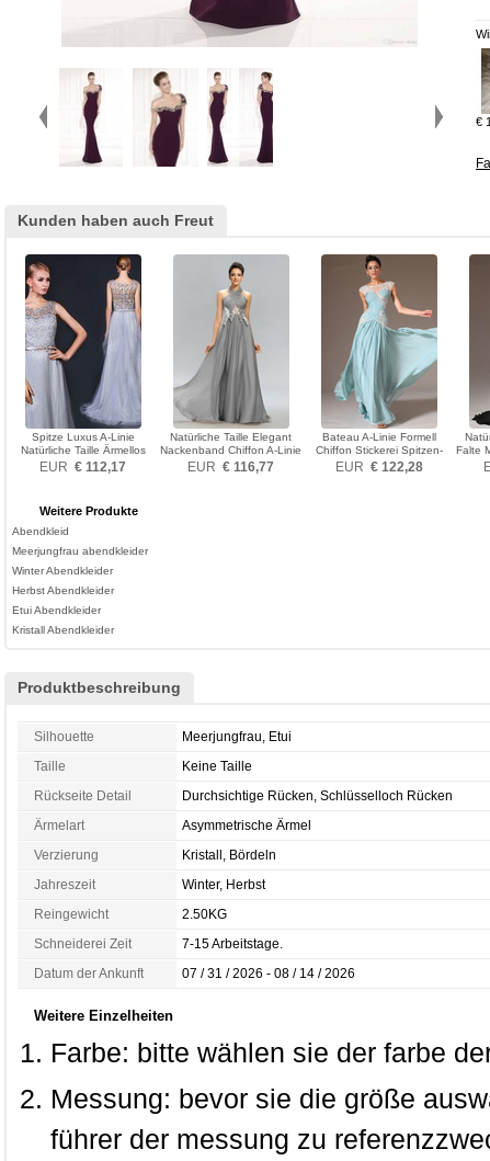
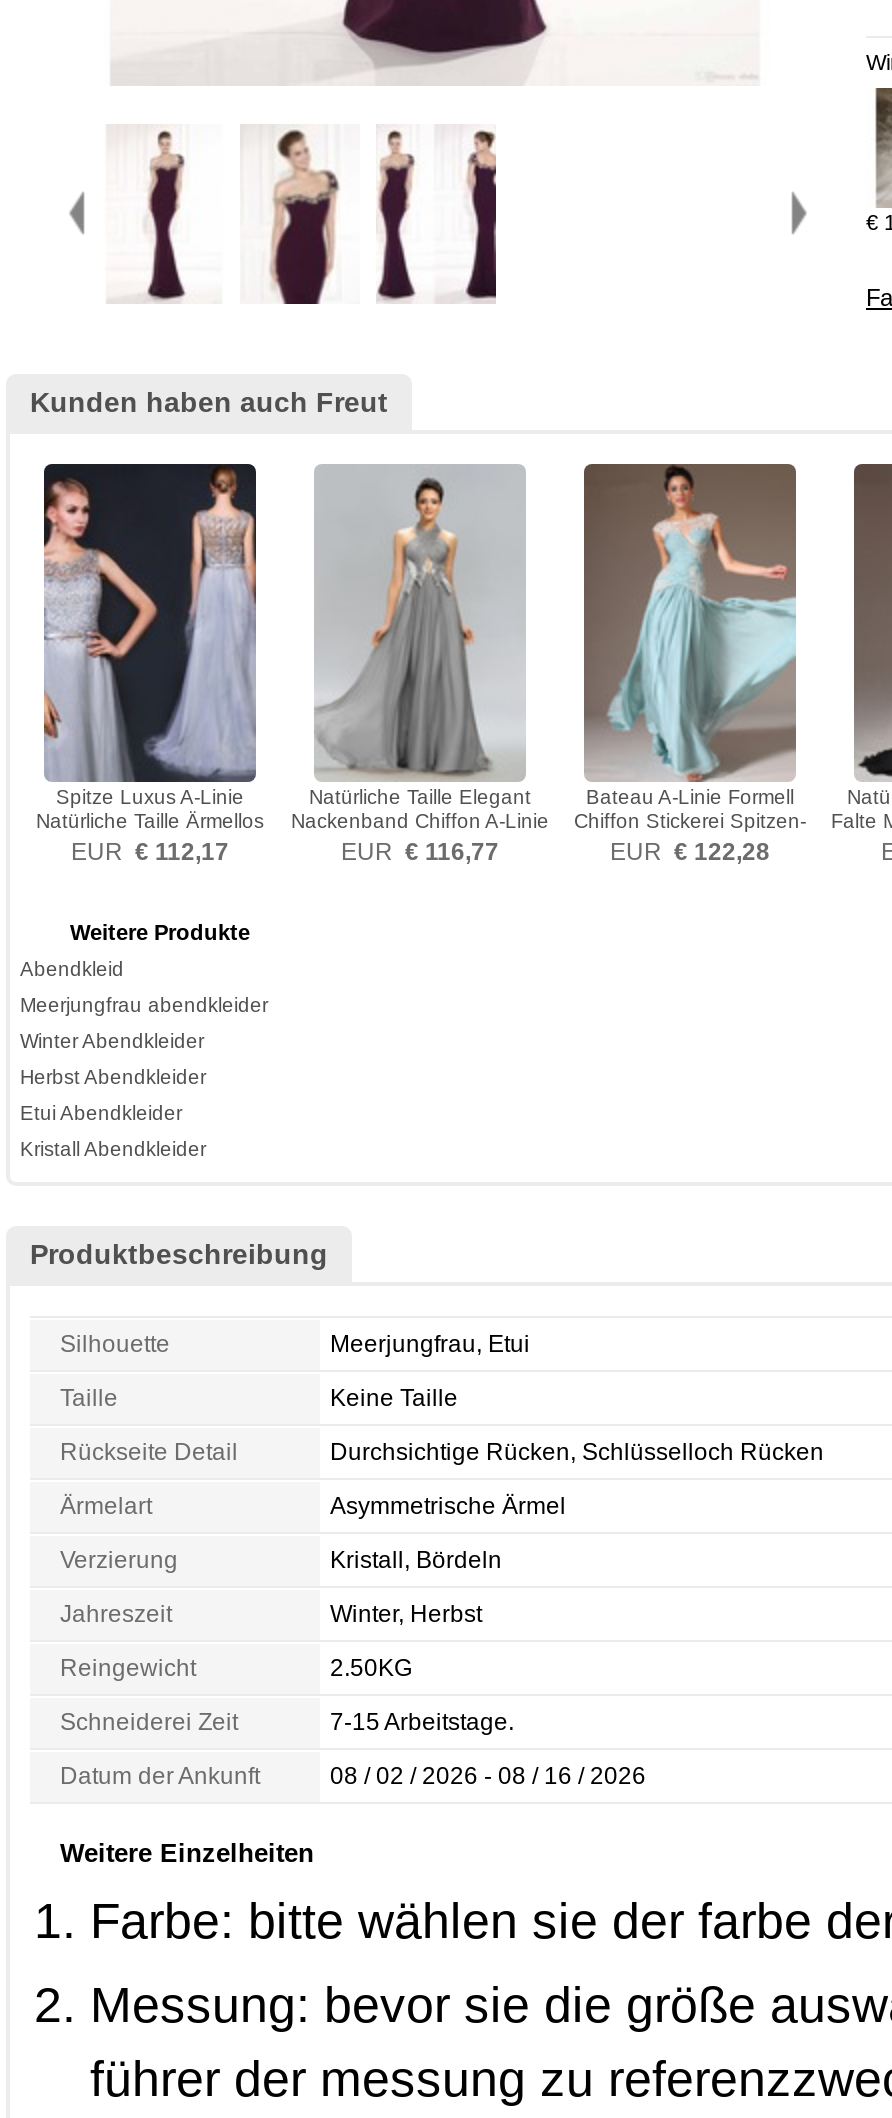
- 07 / 31 / 2026 - 08 / 14 / 2026
+ 08 / 02 / 2026 - 08 / 16 / 2026
